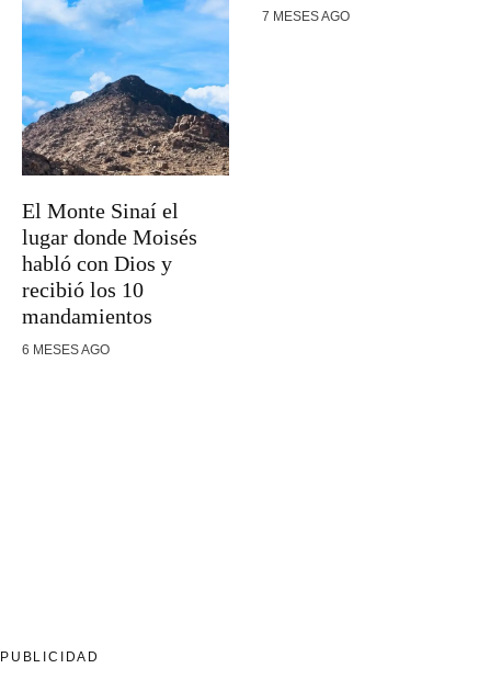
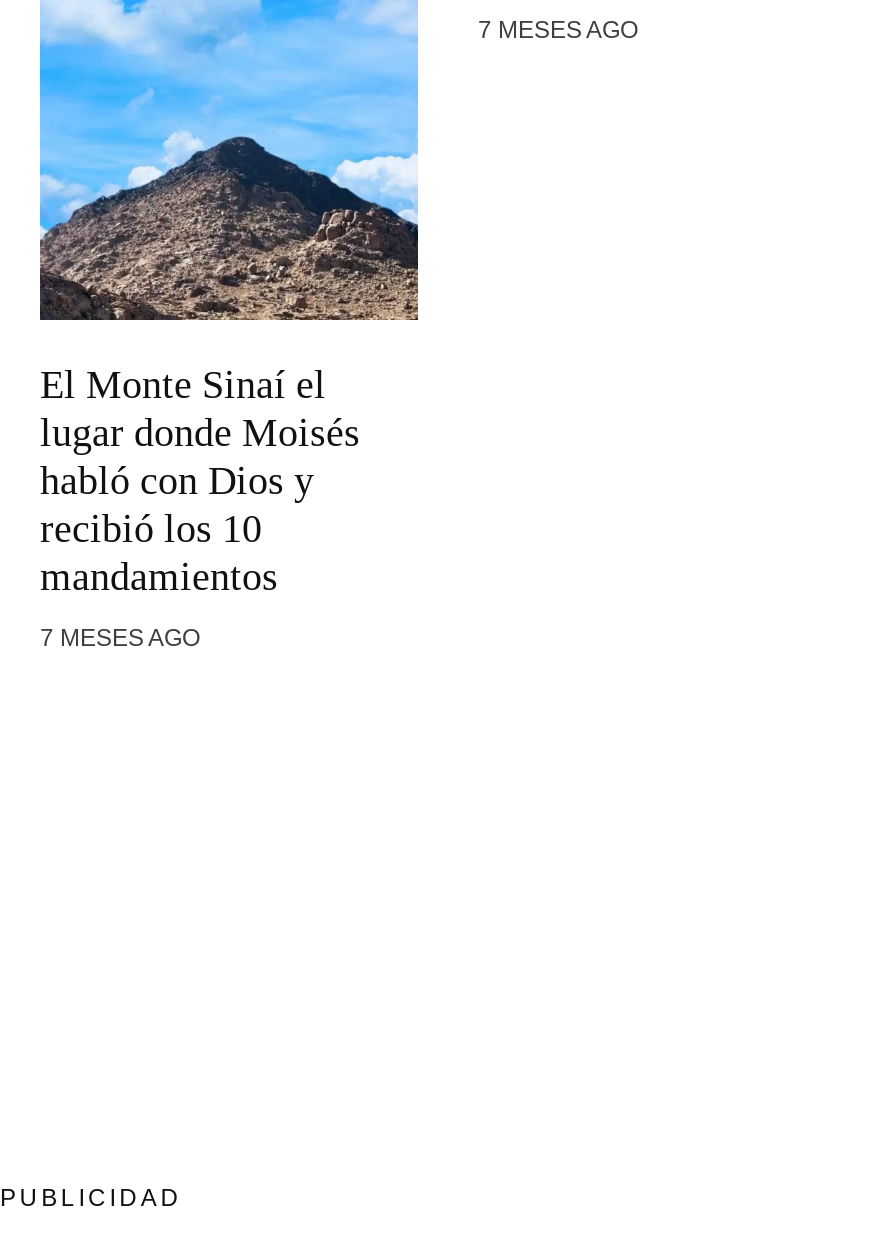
- 6 MESES AGO
+ 7 MESES AGO
